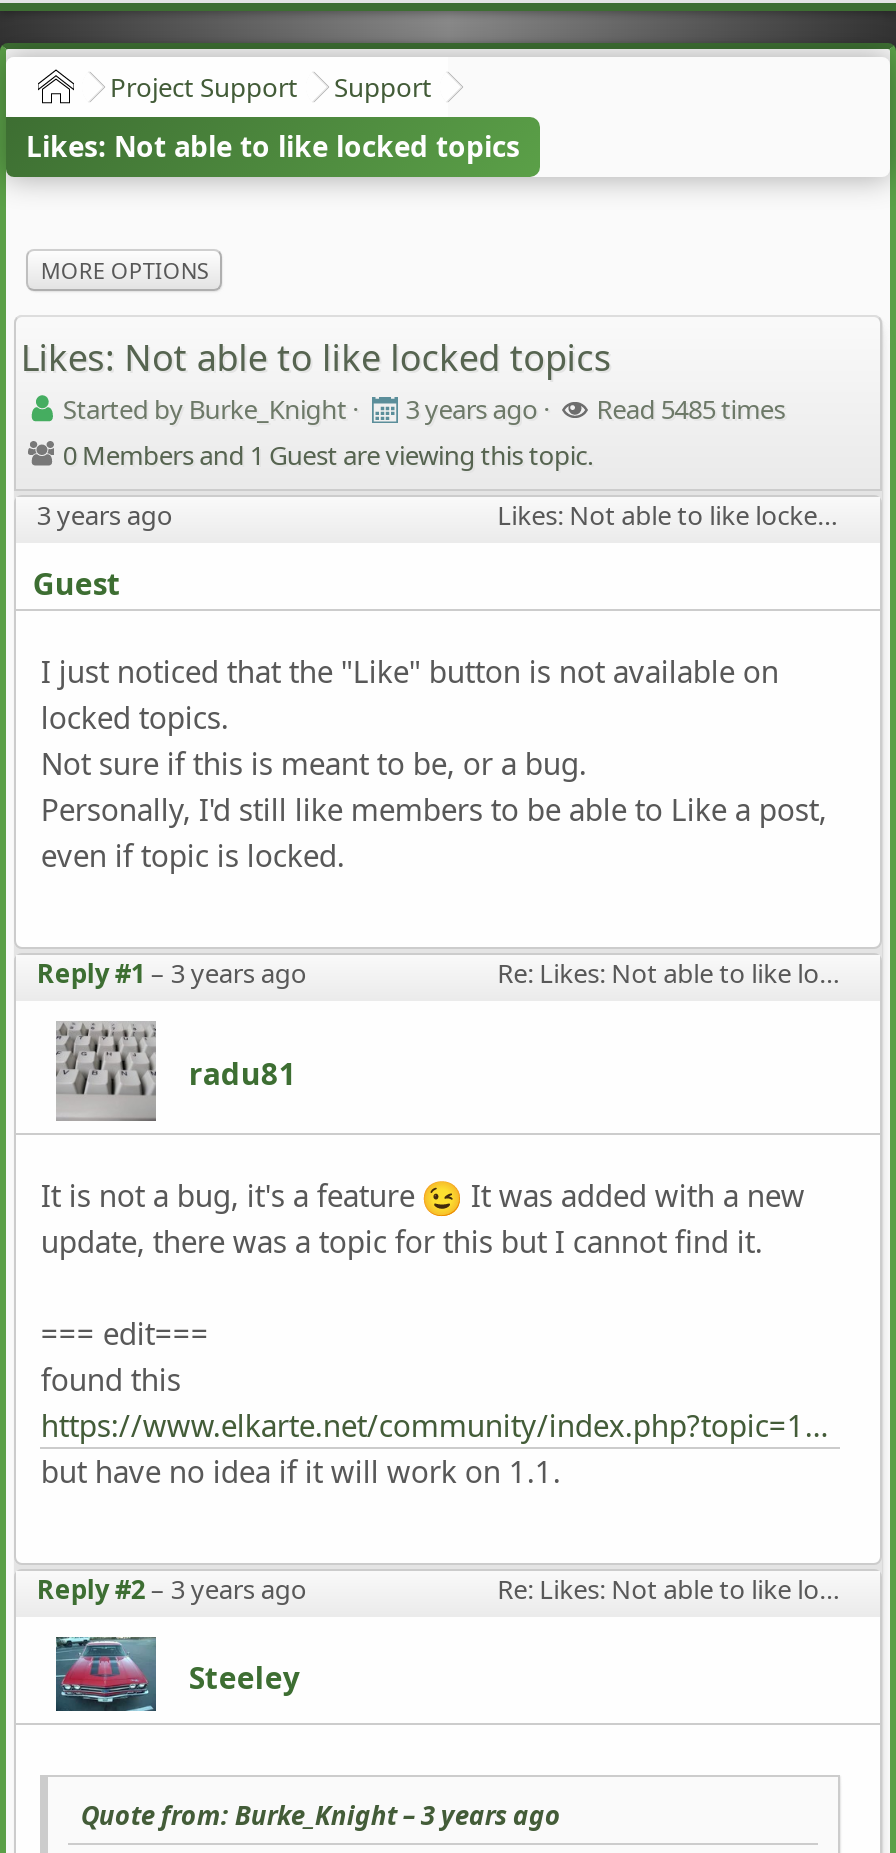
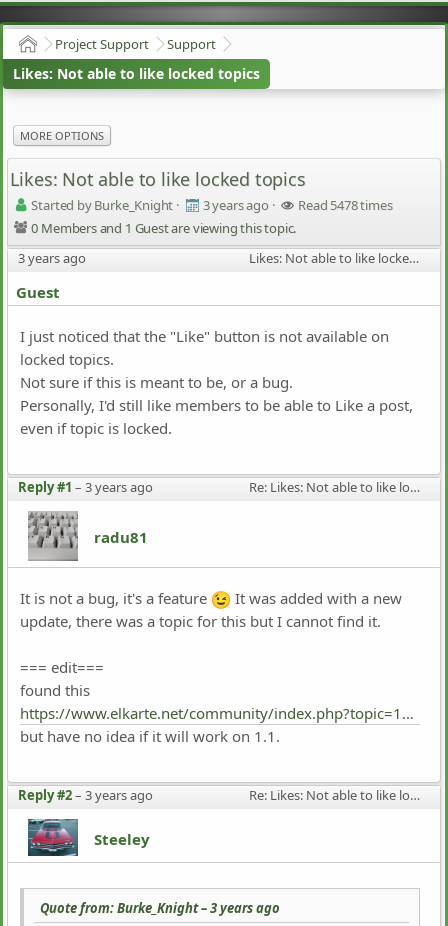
- Started by Burke_Knight · 3 years ago · Read 5485 times
+ Started by Burke_Knight · 3 years ago · Read 5478 times
